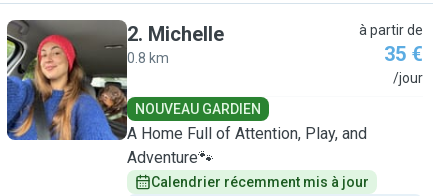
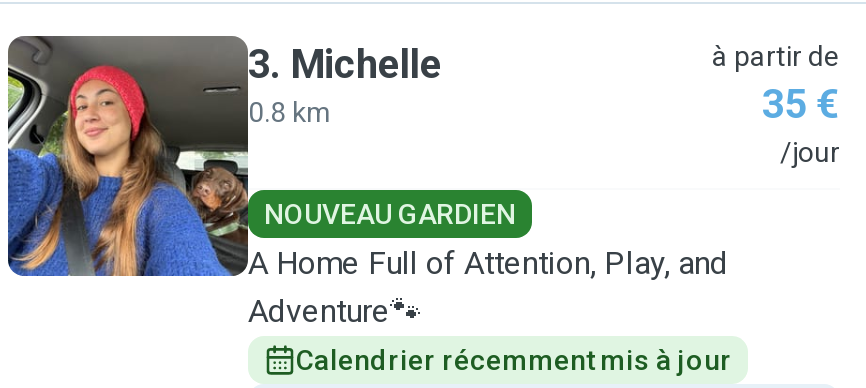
- 2. Michelle
+ 3. Michelle
